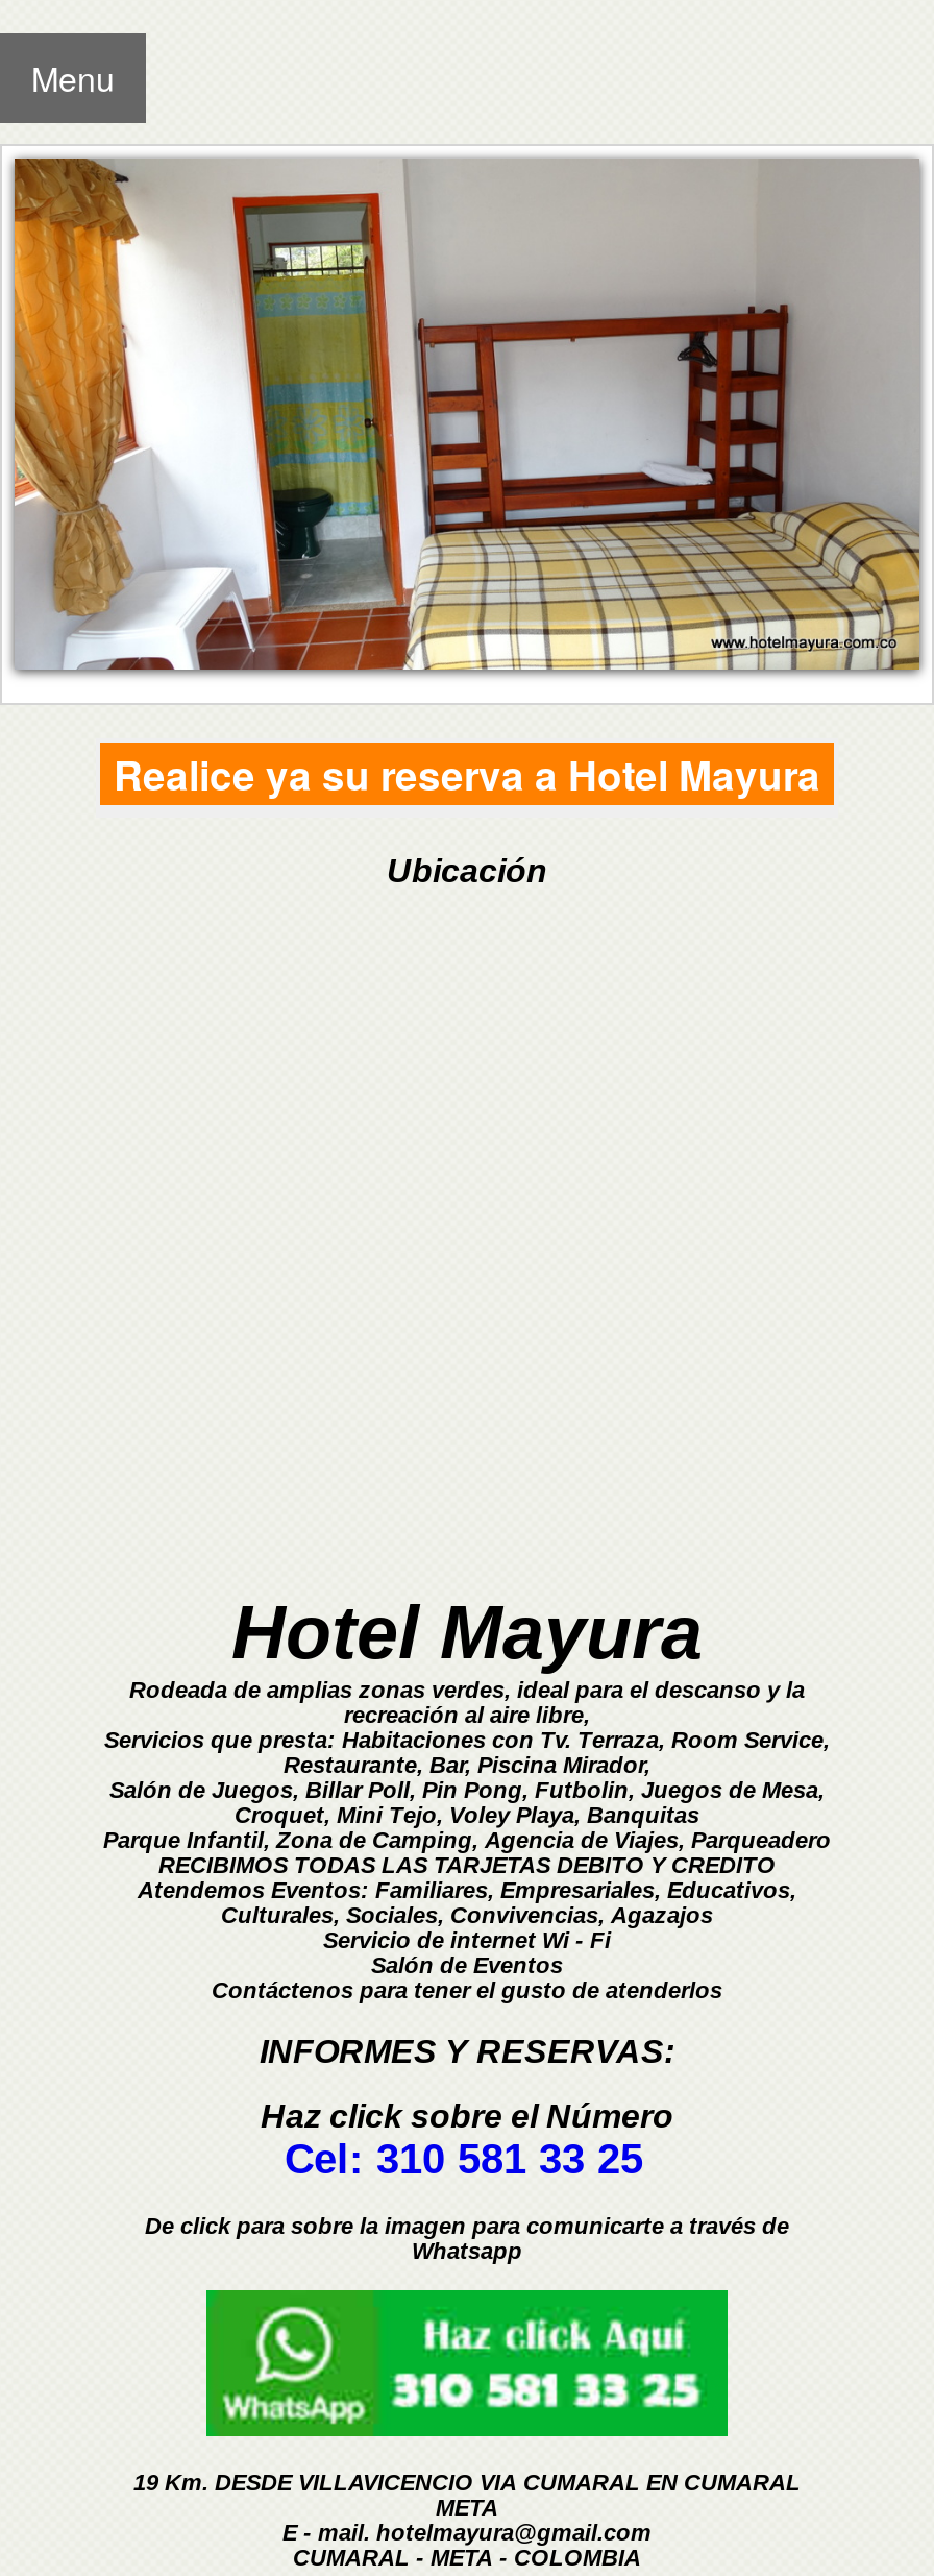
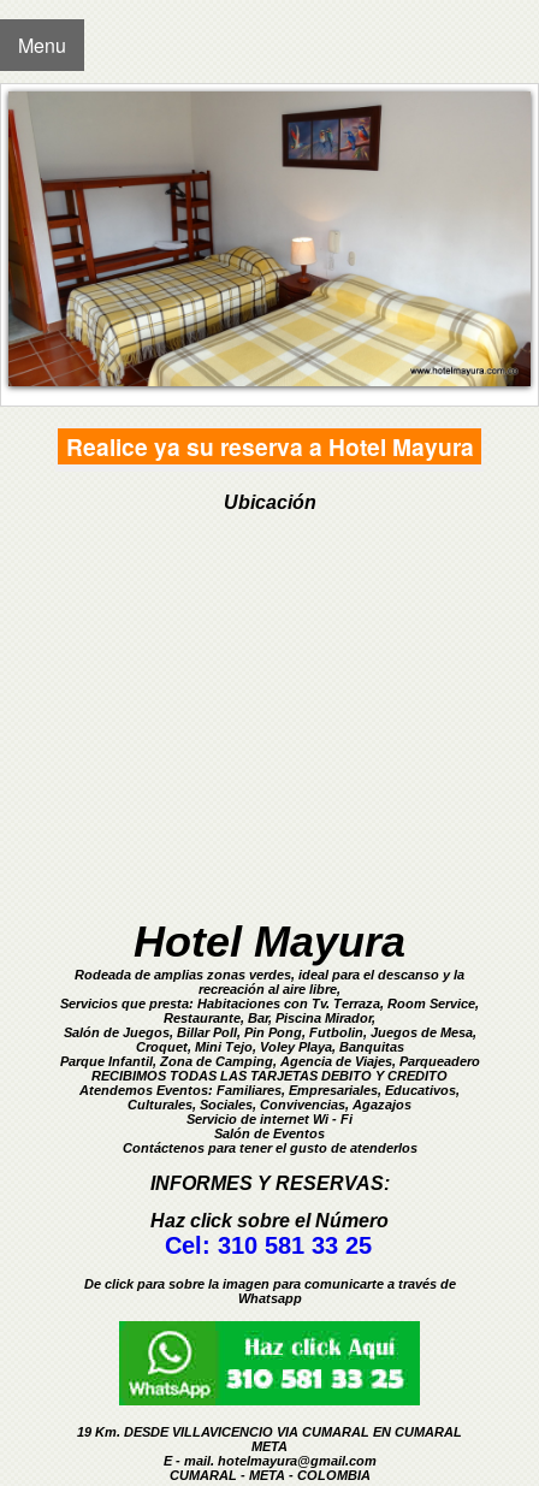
- [image]
+ [image]
